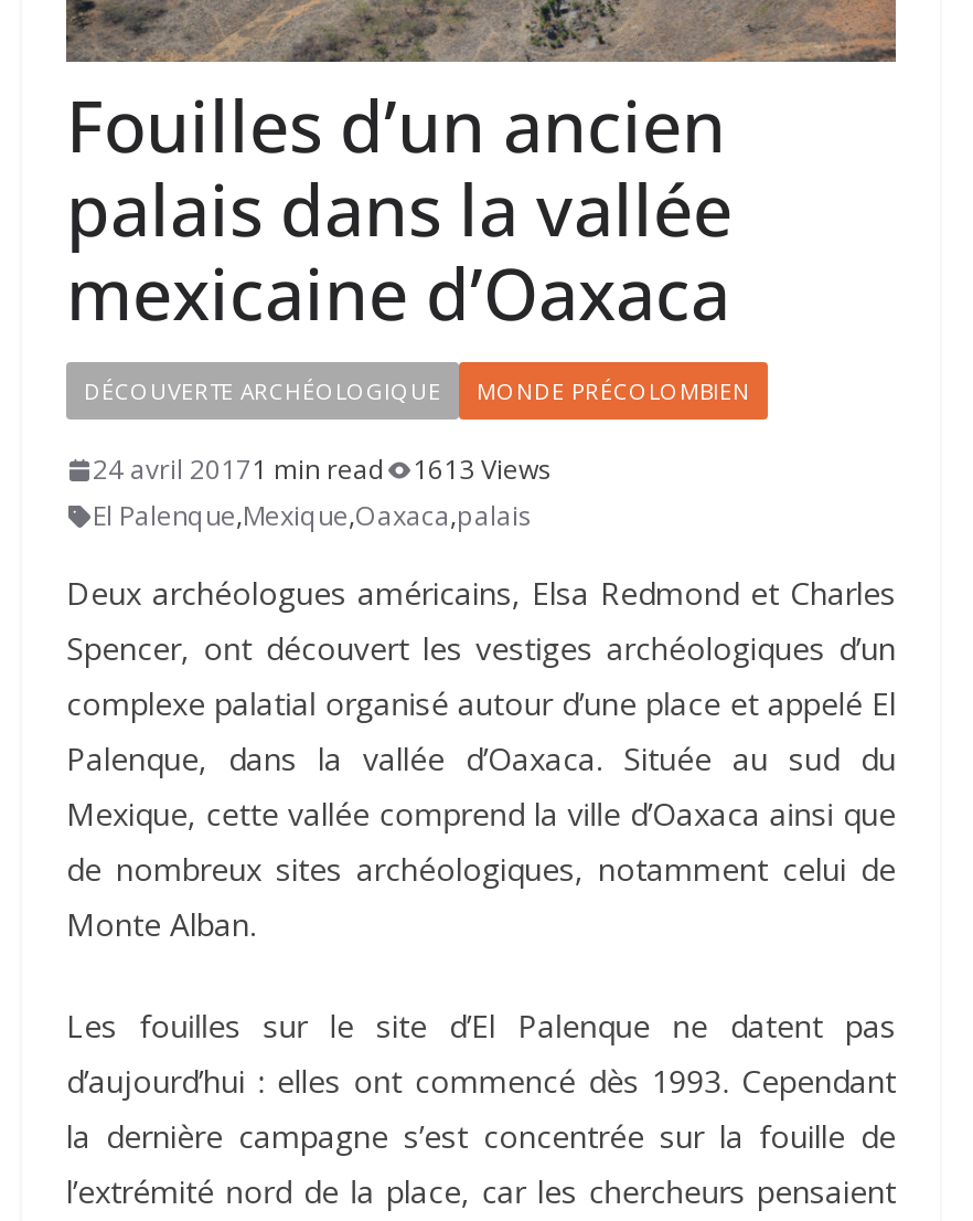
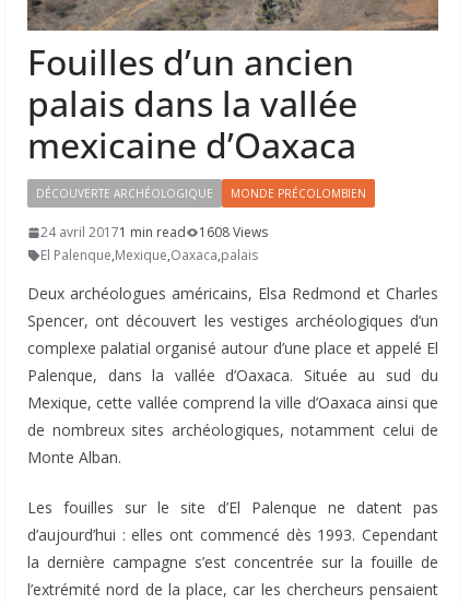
- 24 avril 20171 min read 1613 Views
+ 24 avril 20171 min read 1608 Views
